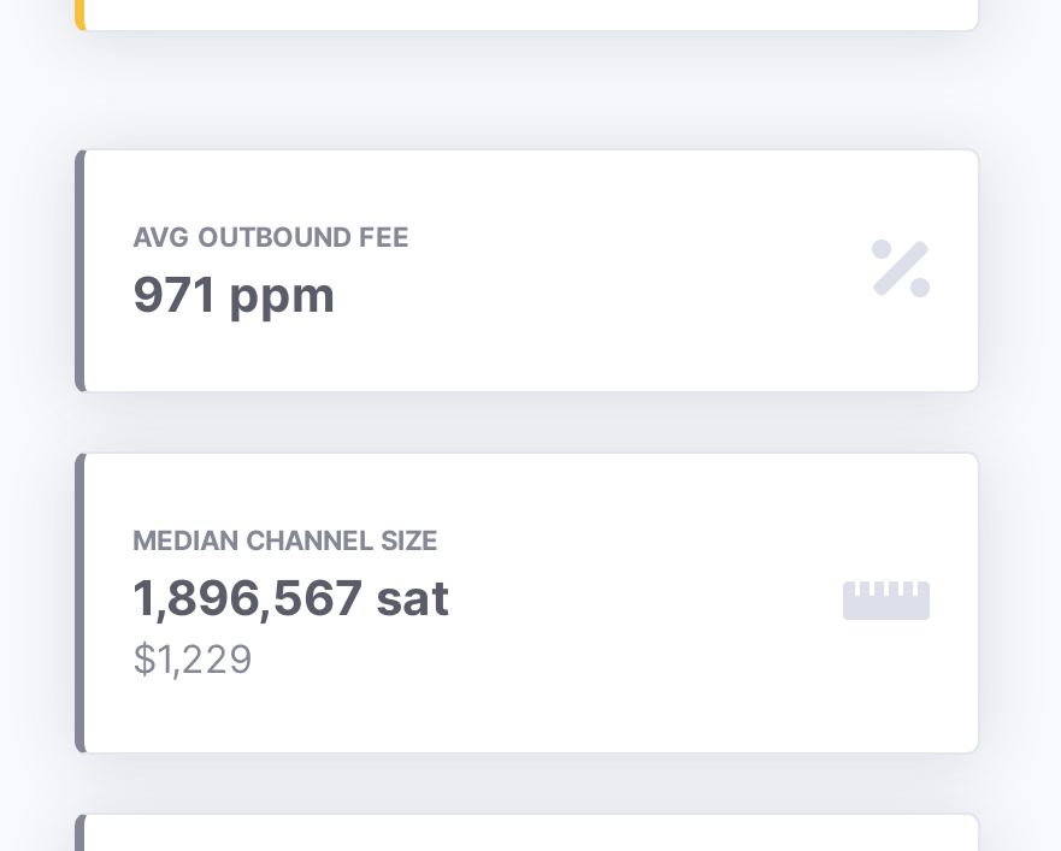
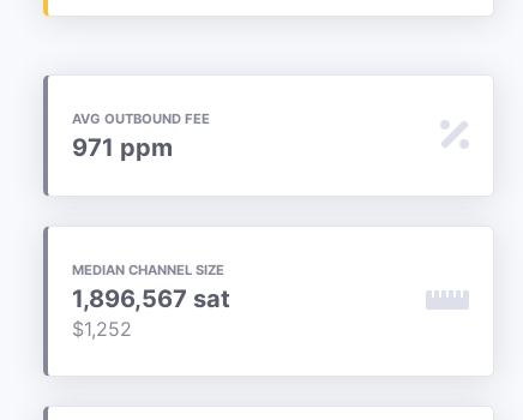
- $1,229
+ $1,252
